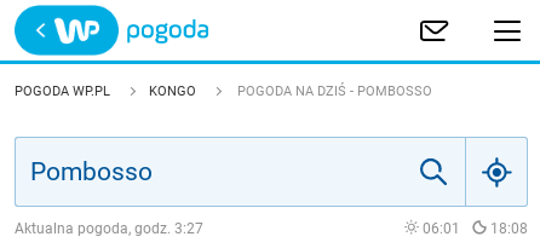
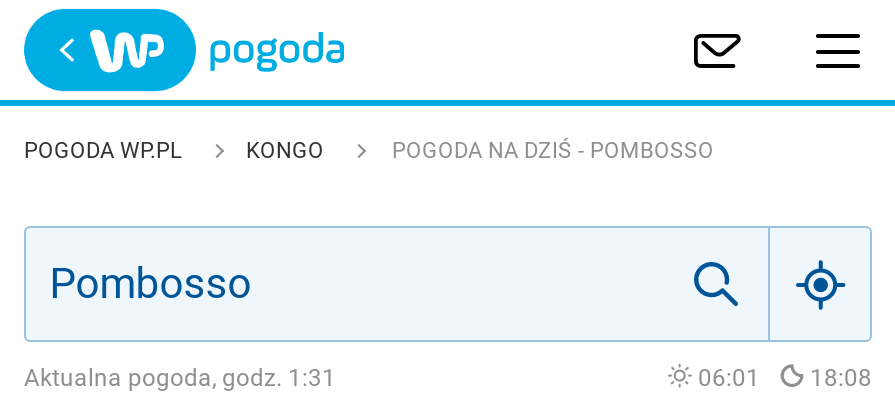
- Aktualna pogoda, godz. 3:27
+ Aktualna pogoda, godz. 1:31
